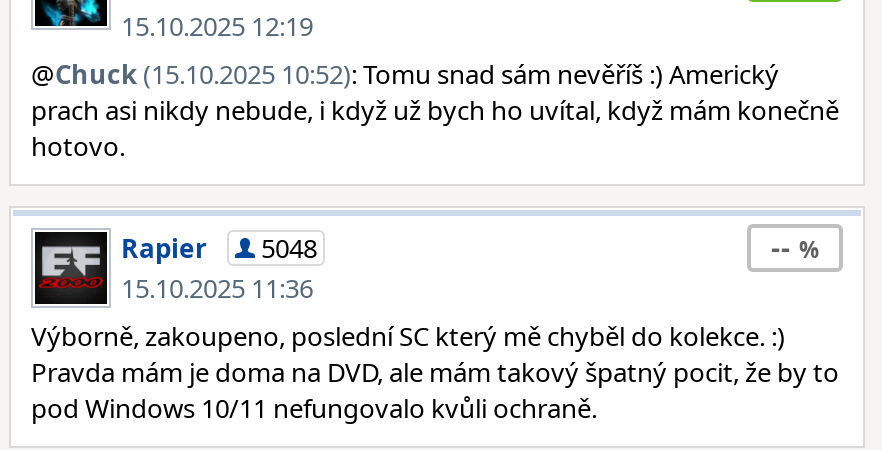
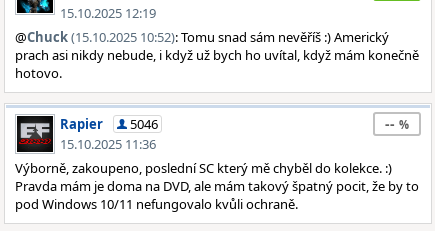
- Rapier 5048
+ Rapier 5046
